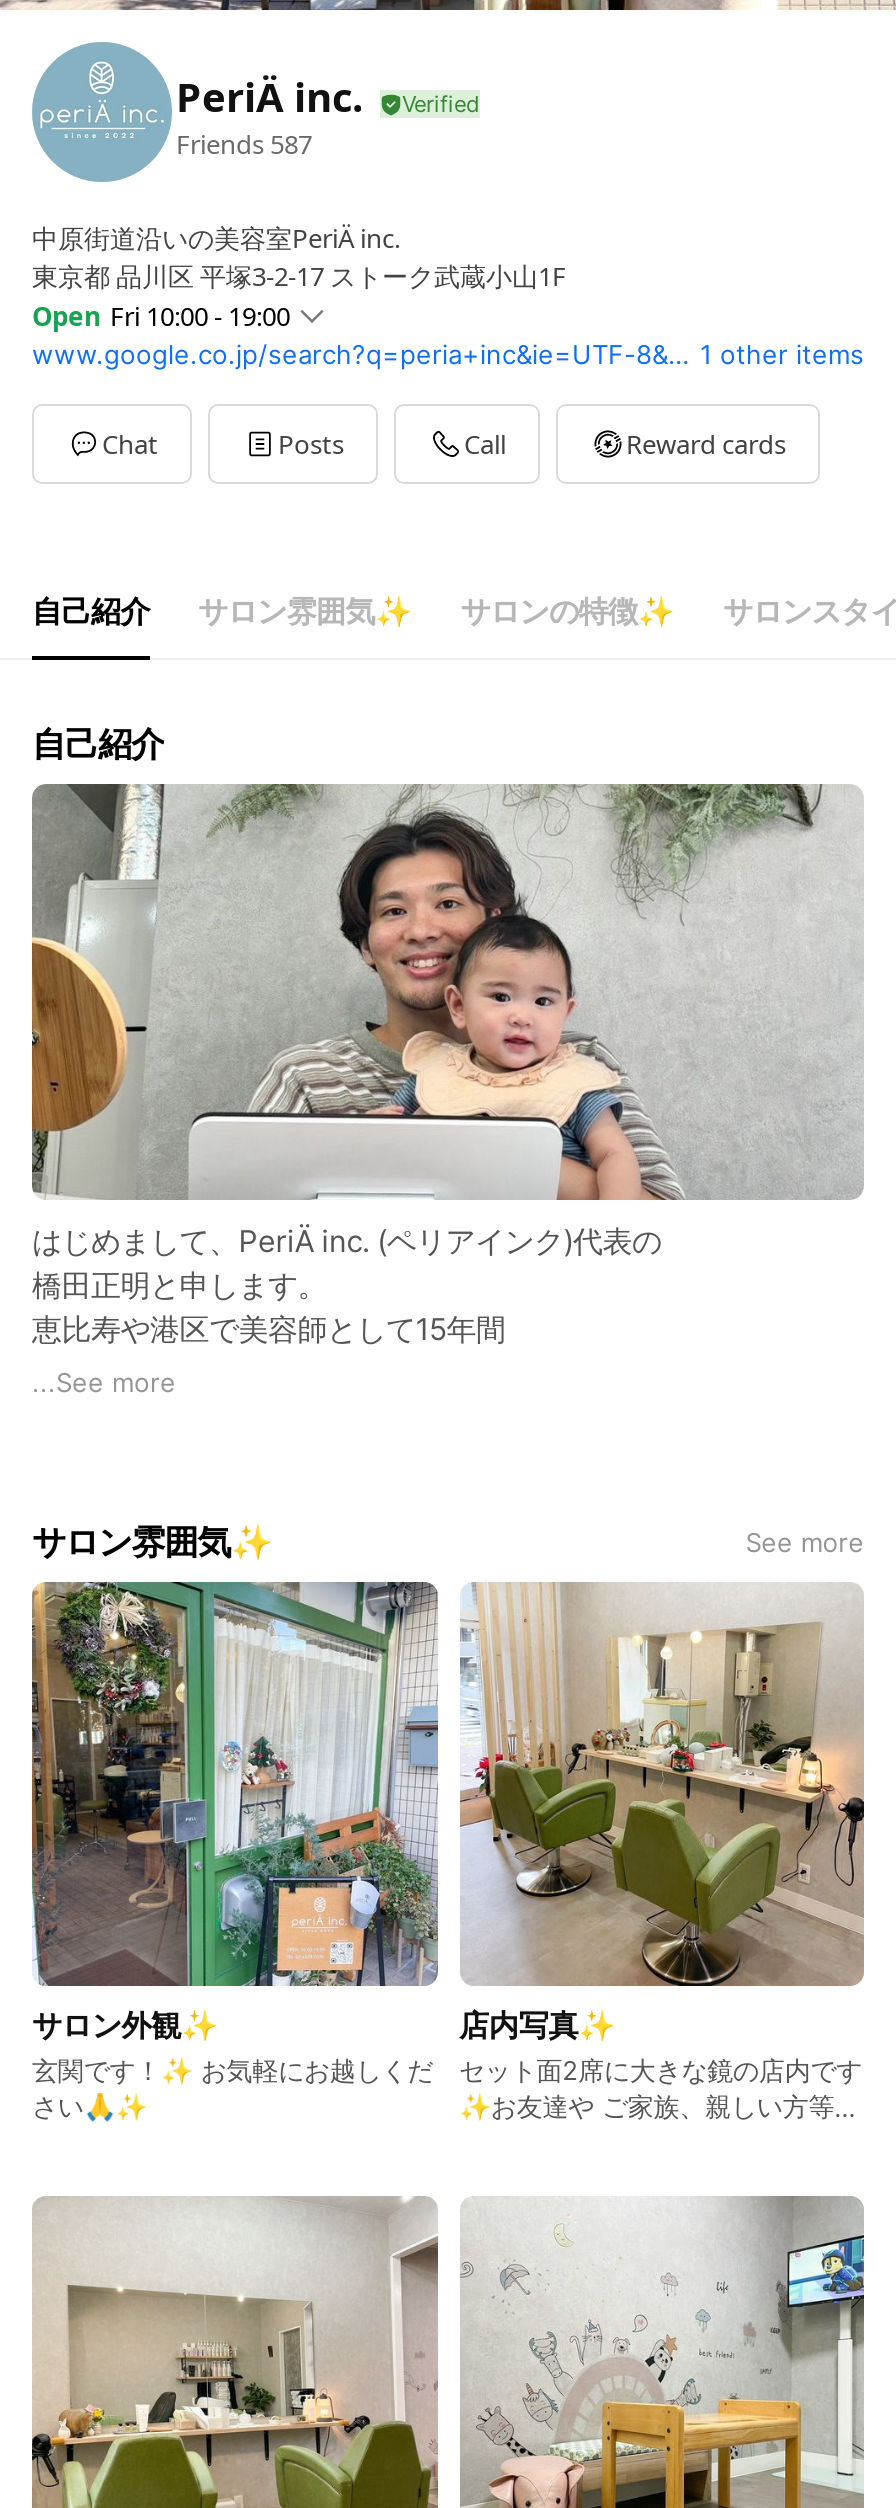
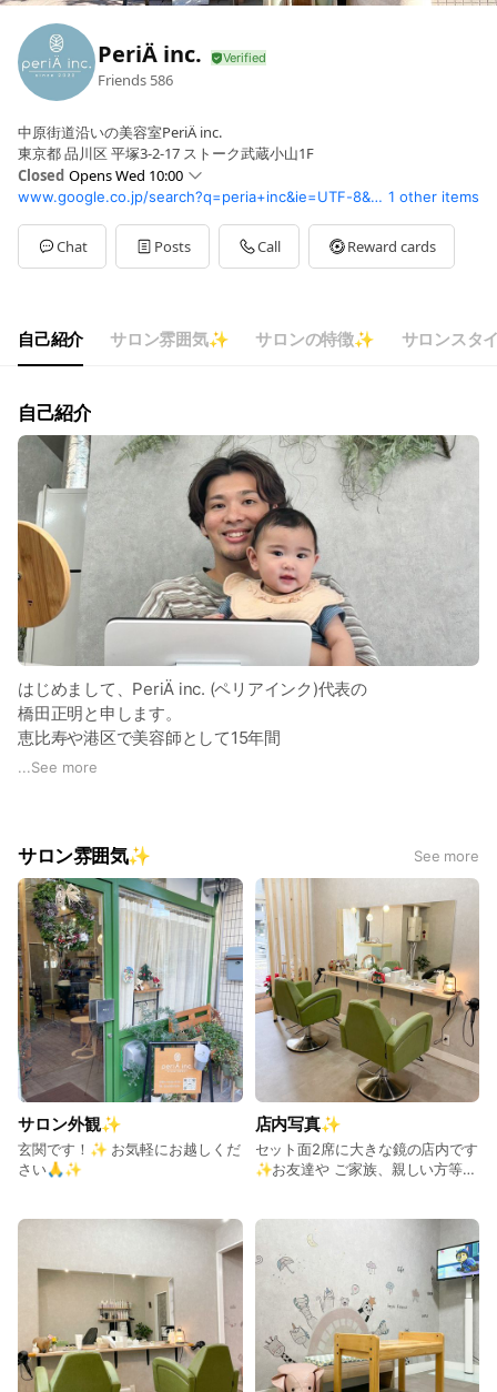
- Friends 587
+ Friends 586

- Open Fri 10:00 - 19:00
+ Closed Opens Wed 10:00
